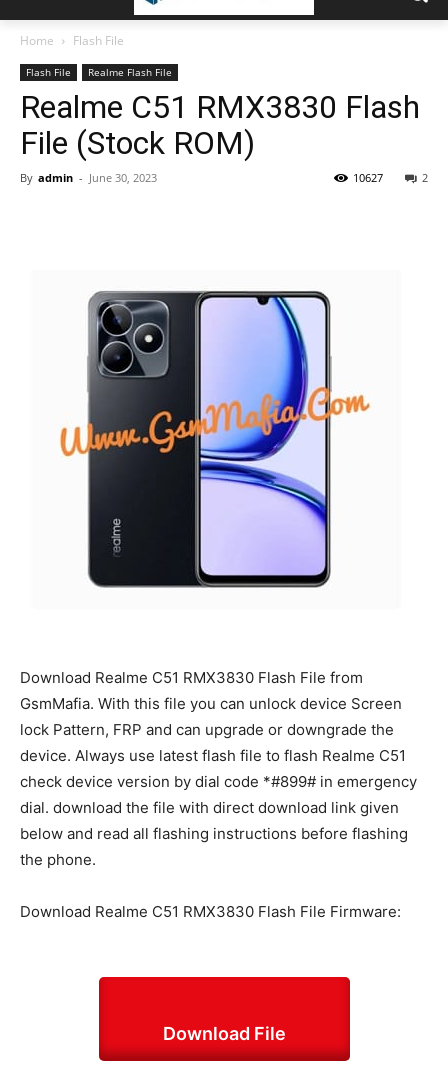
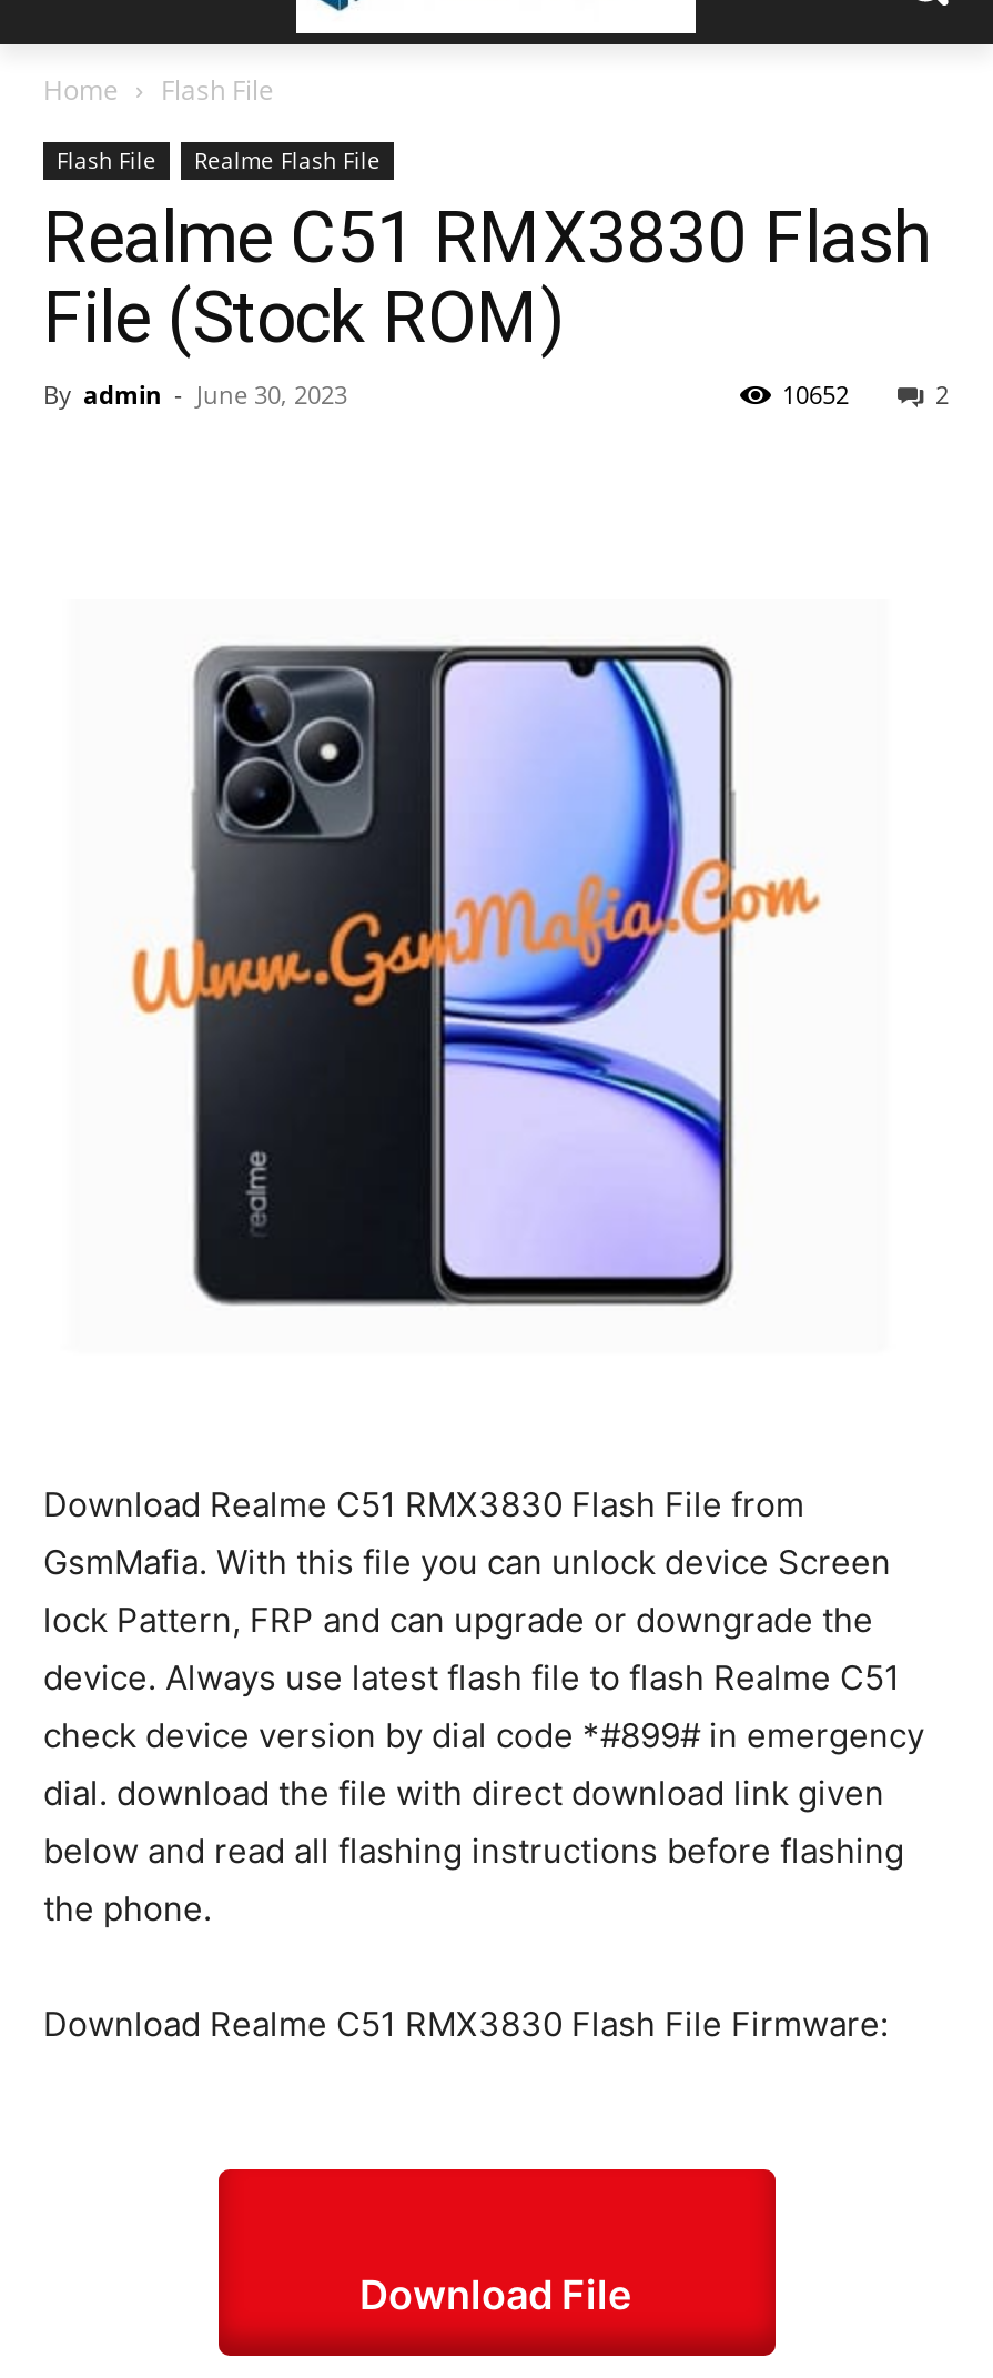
- 10627
+ 10652
